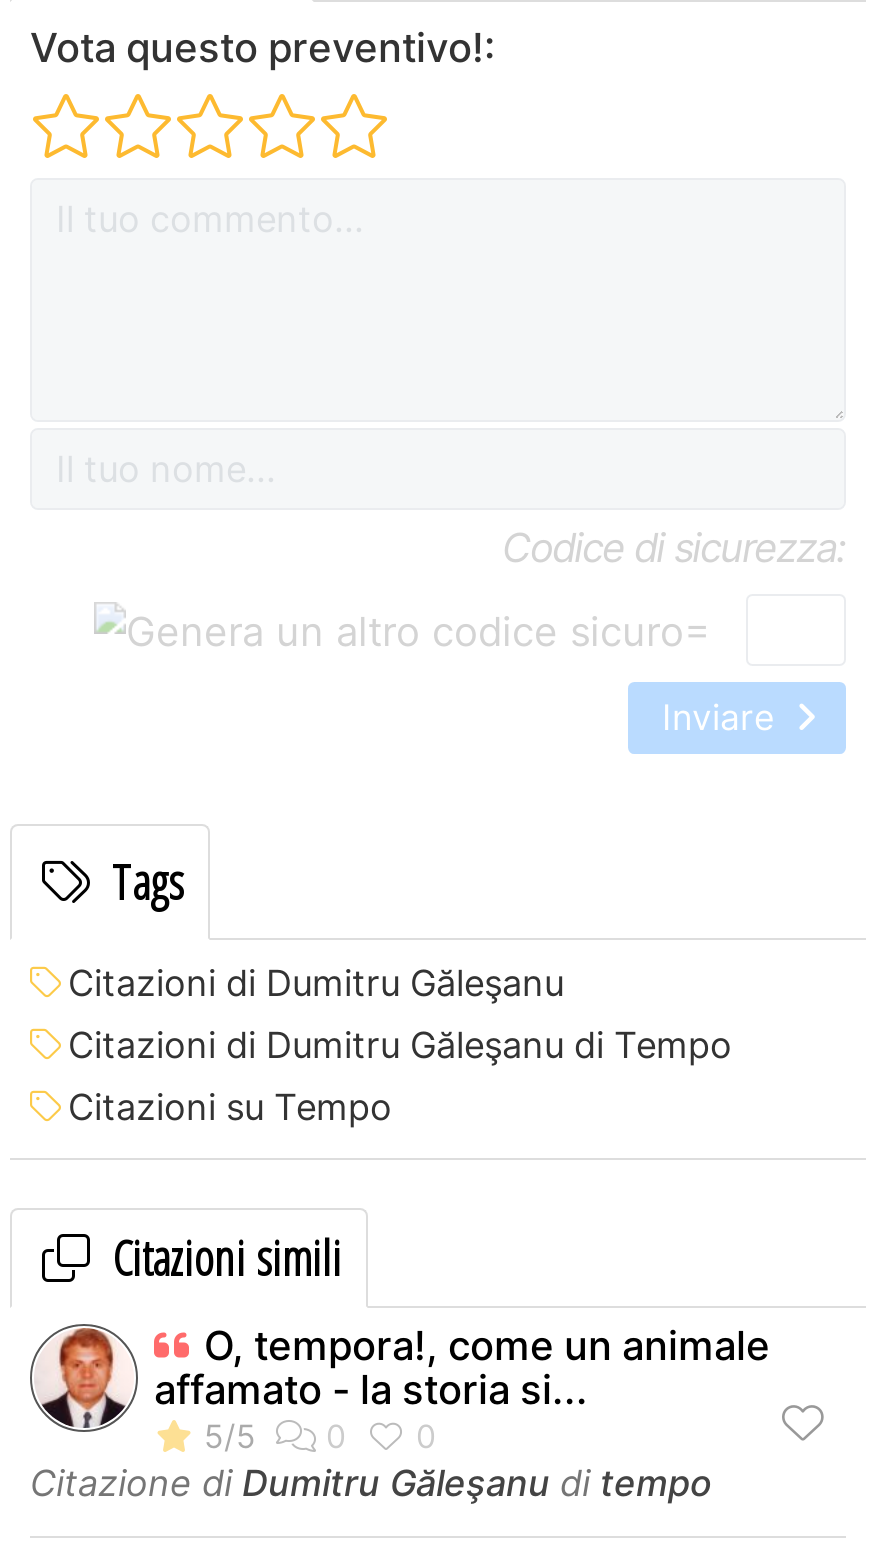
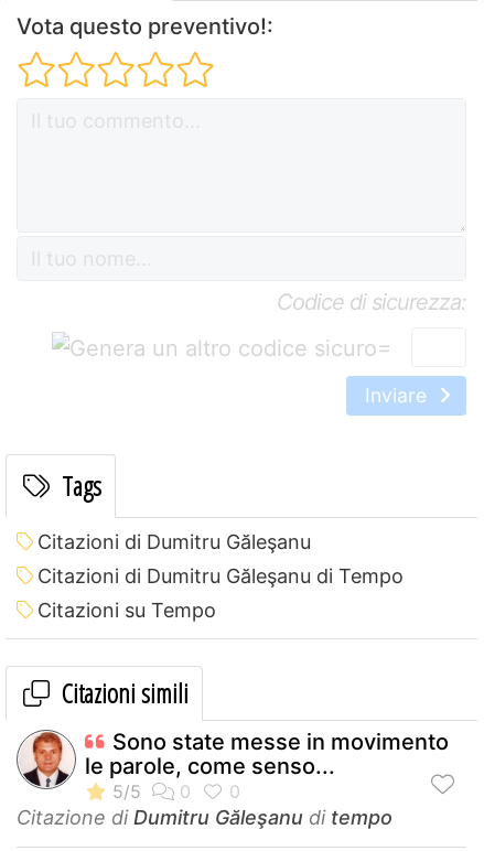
- O, tempora!, come un animale
- affamato - la storia si...
+ Sono state messe in movimento
+ le parole, come senso...
